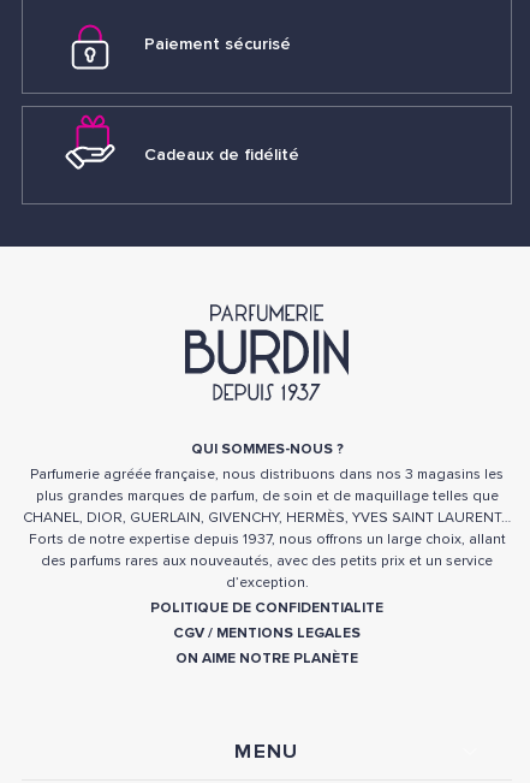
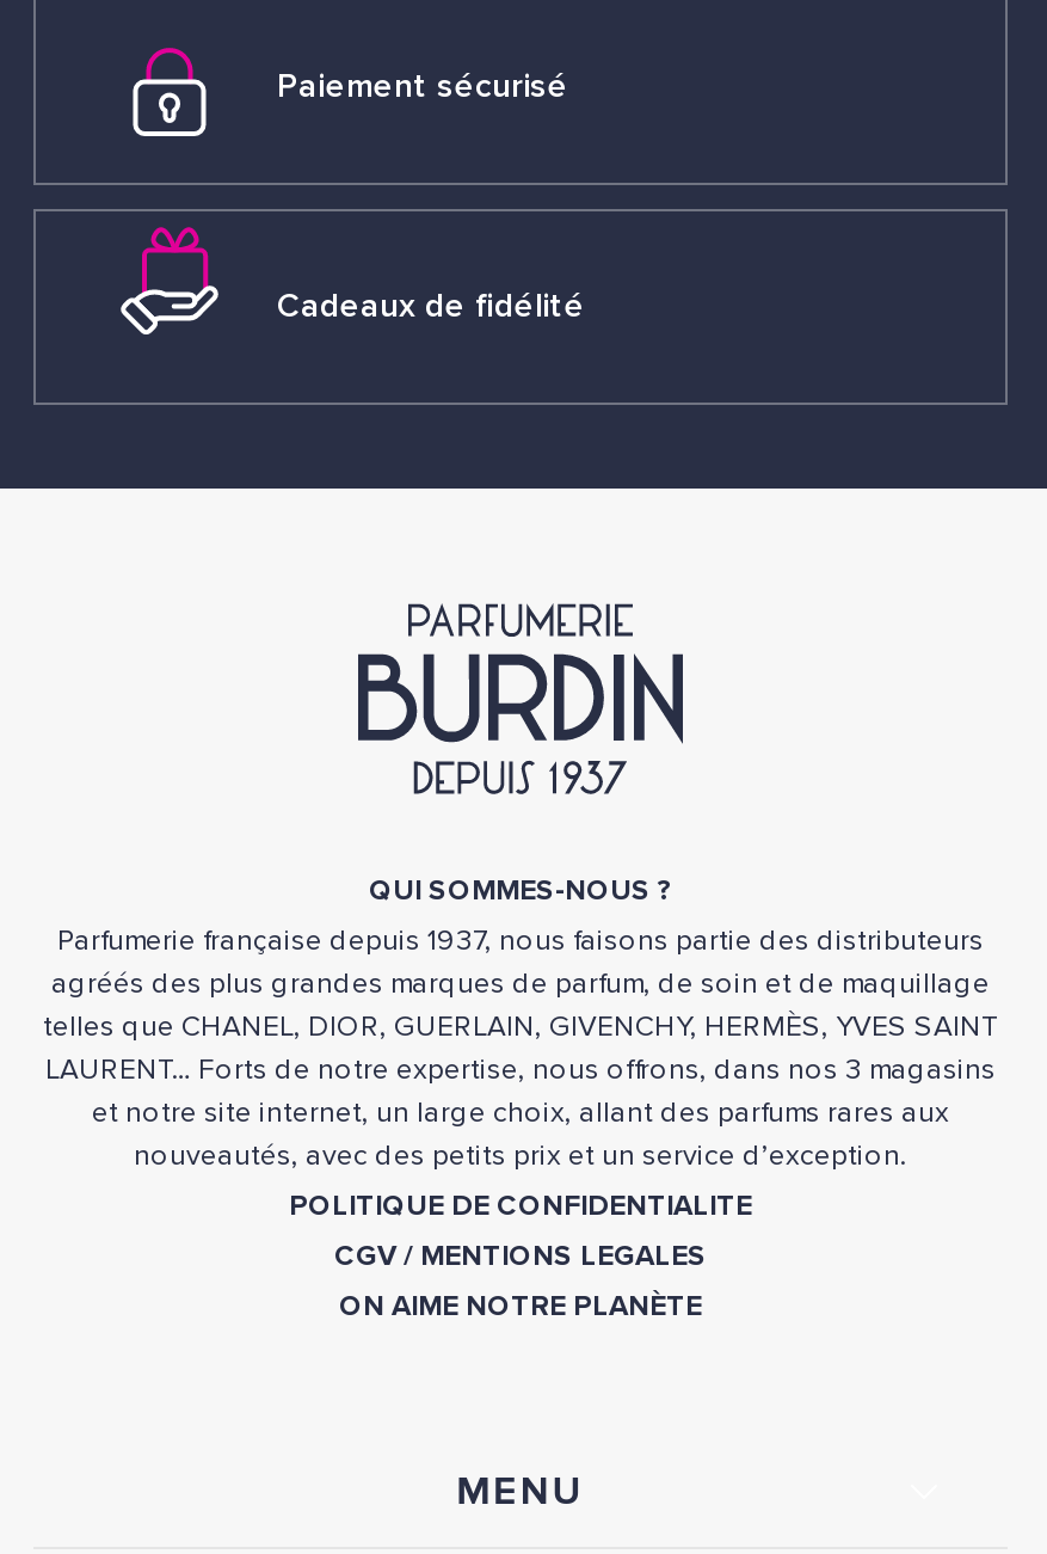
- Parfumerie agréée française, nous distribuons dans nos 3 magasins les
- plus grandes marques de parfum, de soin et de maquillage telles que
- CHANEL, DIOR, GUERLAIN, GIVENCHY, HERMÈS, YVES SAINT LAURENT…
- Forts de notre expertise depuis 1937, nous offrons un large choix, allant
- des parfums rares aux nouveautés, avec des petits prix et un service
- d’exception.
+ Parfumerie française depuis 1937, nous faisons partie des distributeurs
+ agréés des plus grandes marques de parfum, de soin et de maquillage
+ telles que CHANEL, DIOR, GUERLAIN, GIVENCHY, HERMÈS, YVES SAINT
+ LAURENT… Forts de notre expertise, nous offrons, dans nos 3 magasins
+ et notre site internet, un large choix, allant des parfums rares aux
+ nouveautés, avec des petits prix et un service d’exception.
